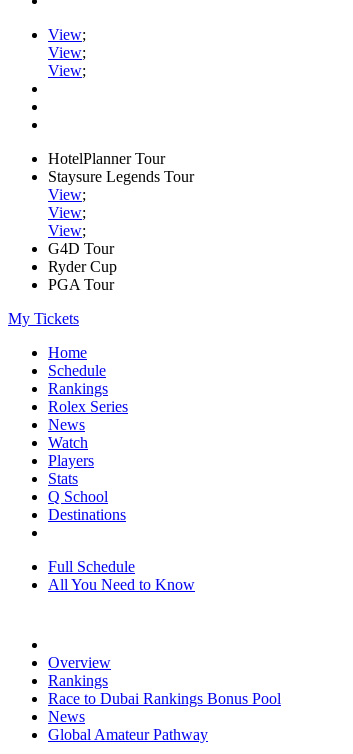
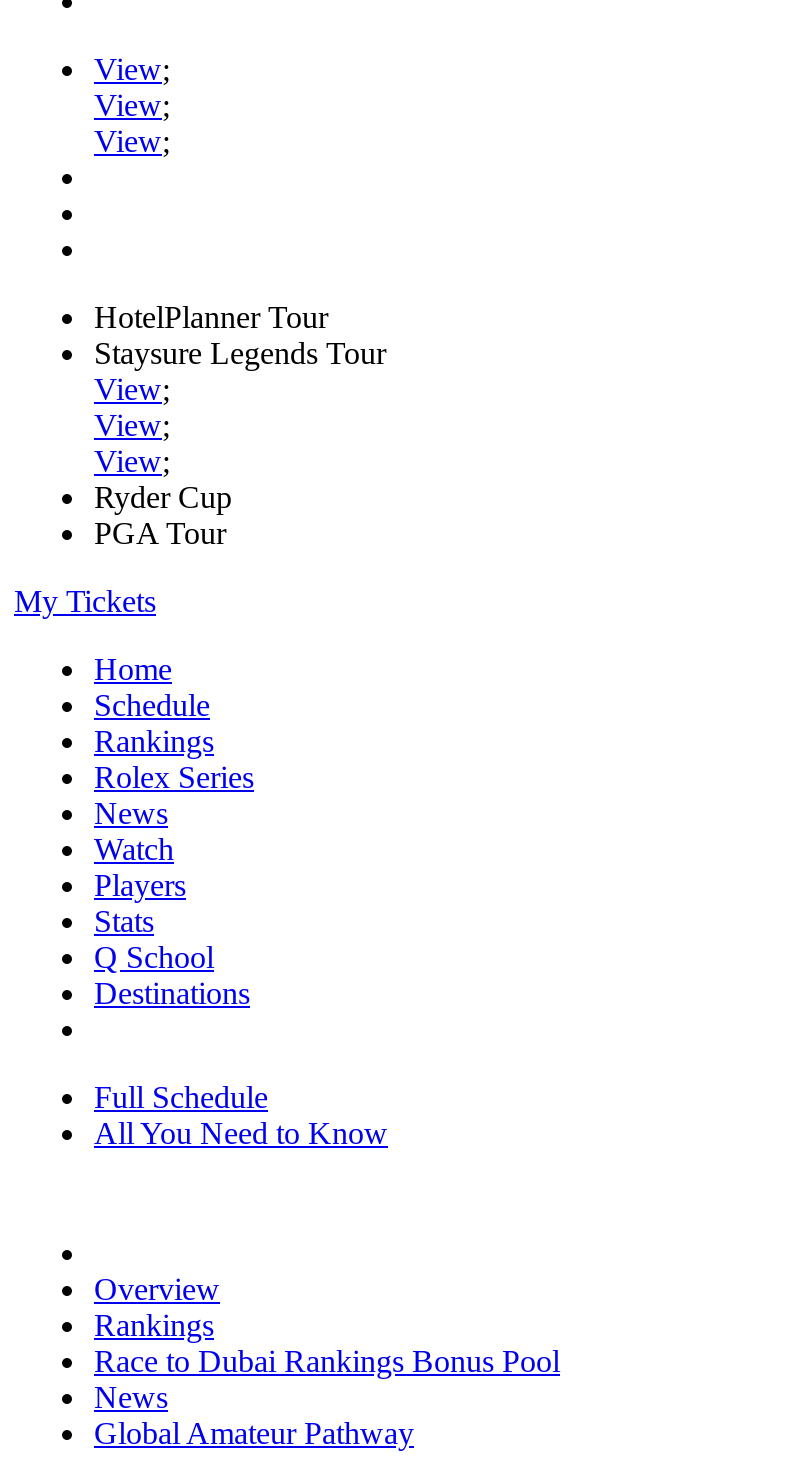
- G4D Tour
